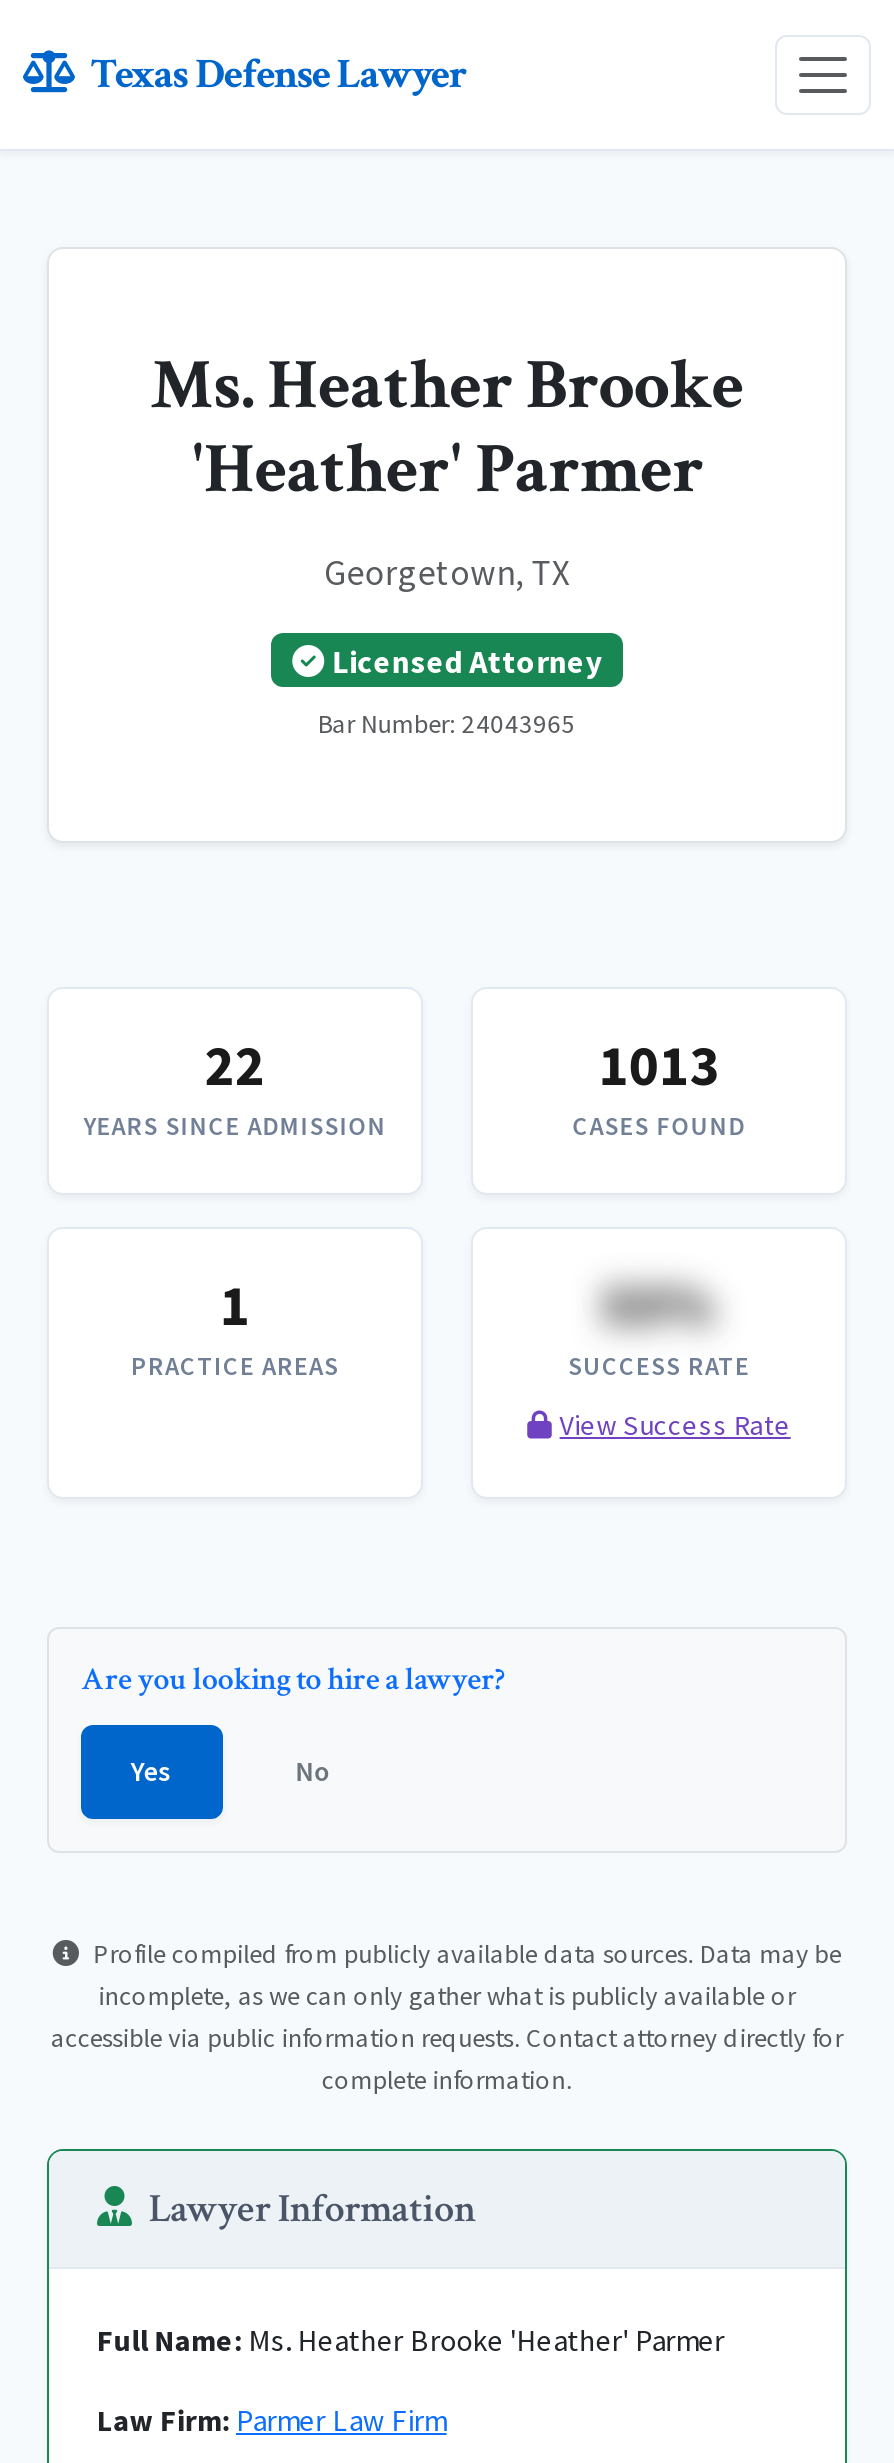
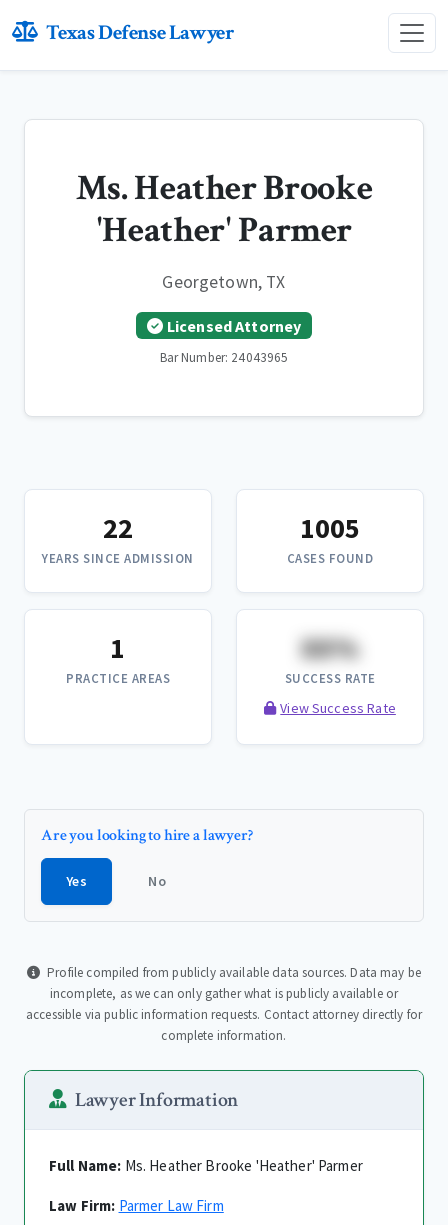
- 1013
+ 1005
